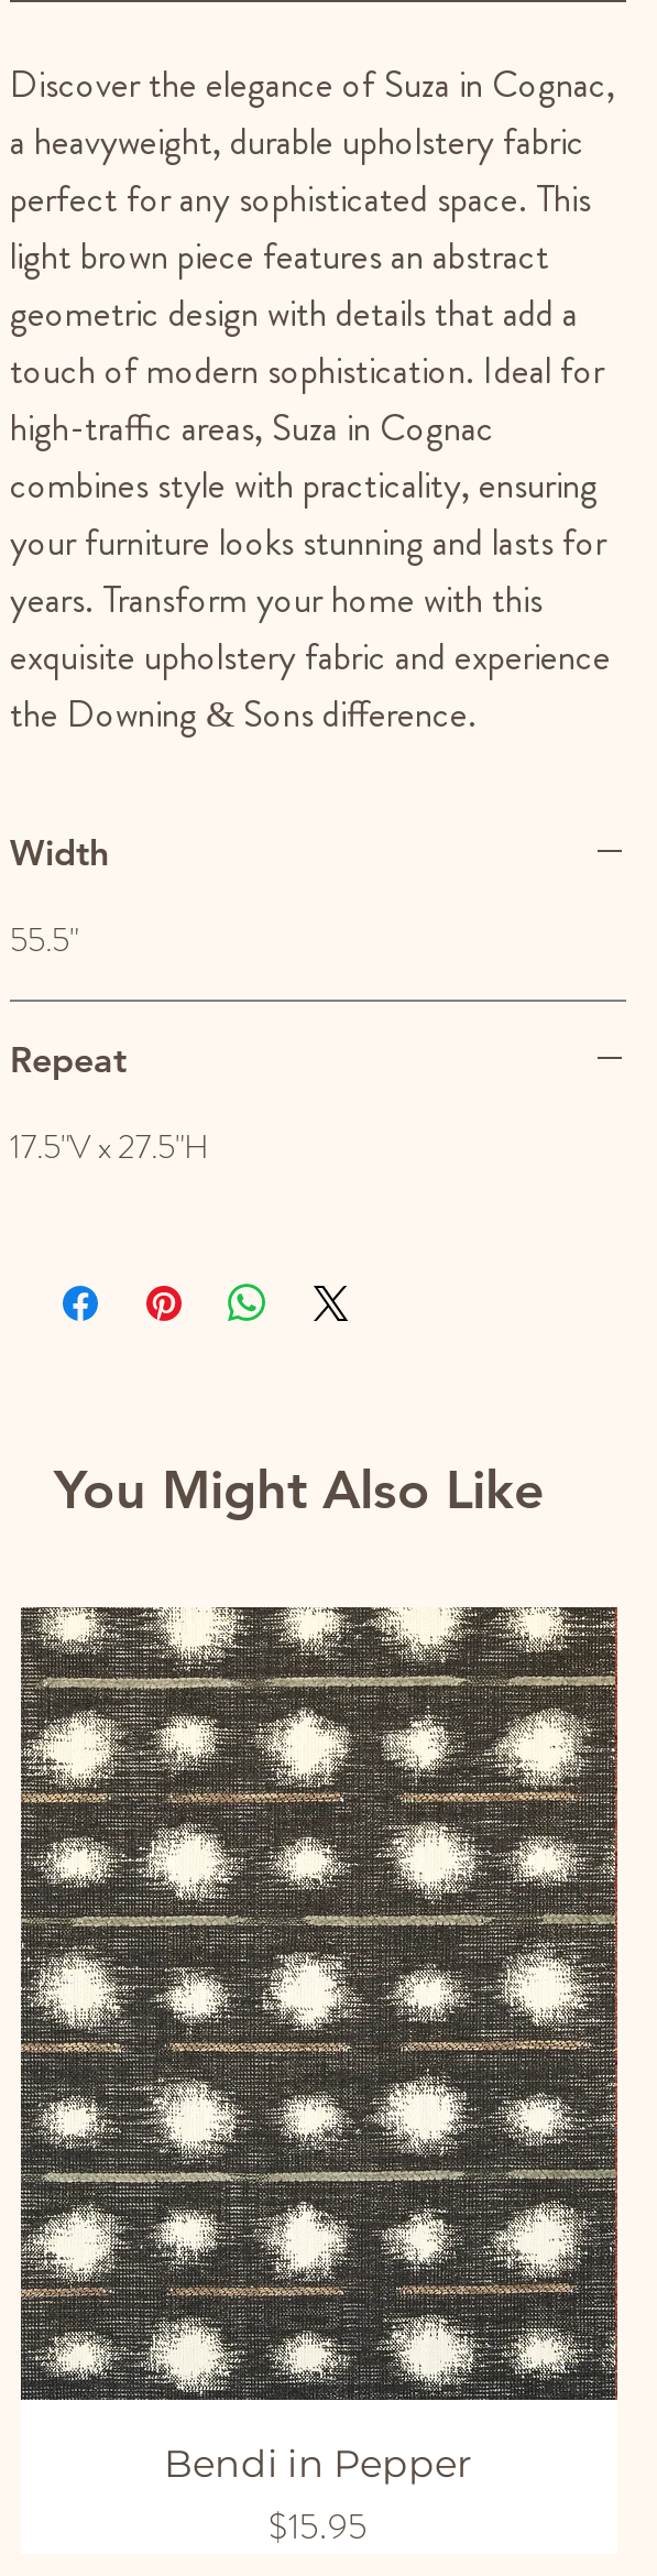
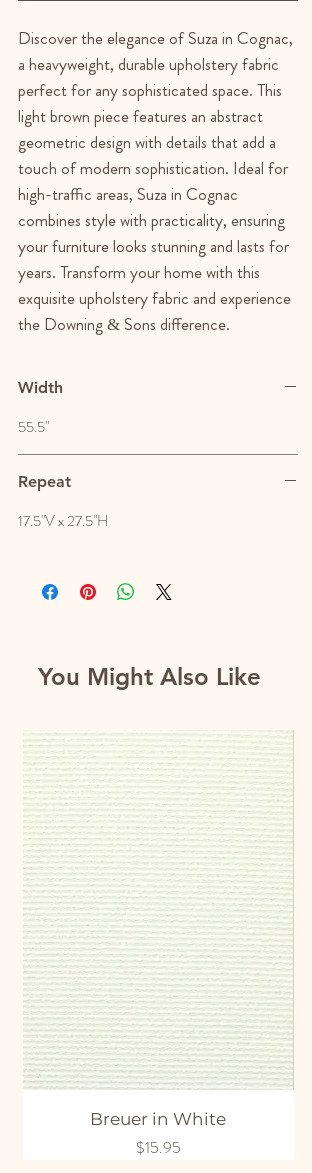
- [image]

- Bendi in Pepper
+ Breuer in White
